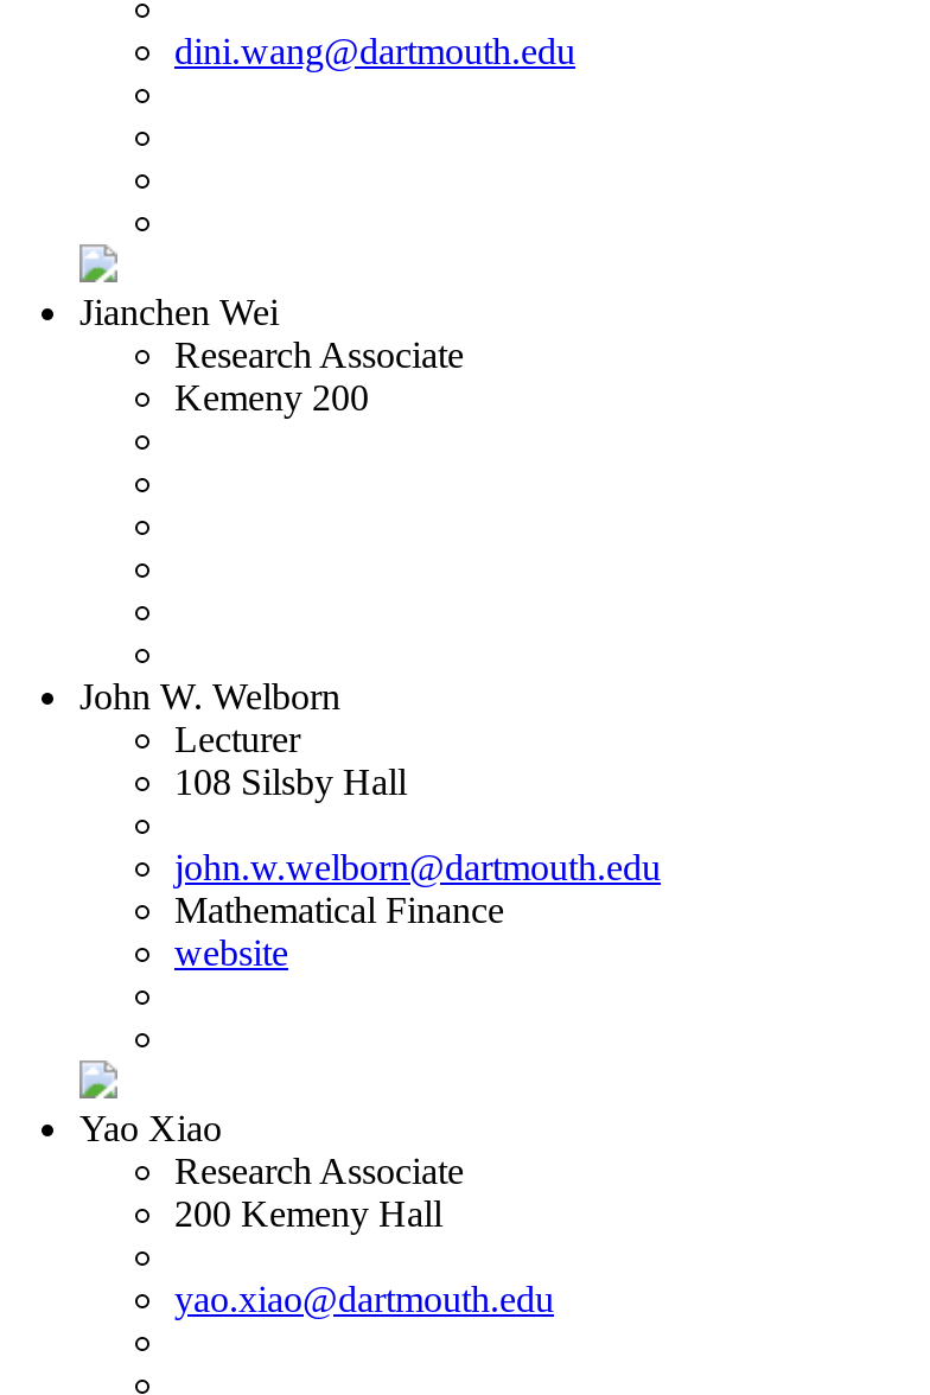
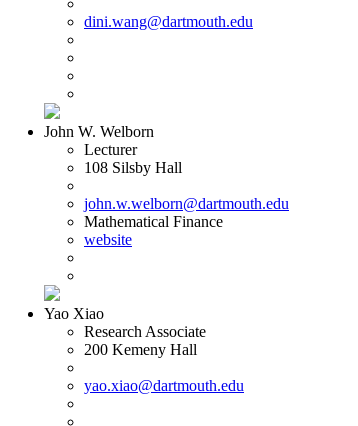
- Jianchen Wei
- Research Associate
- Kemeny 200
